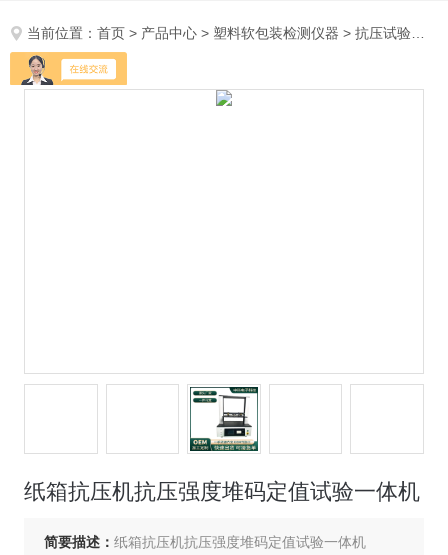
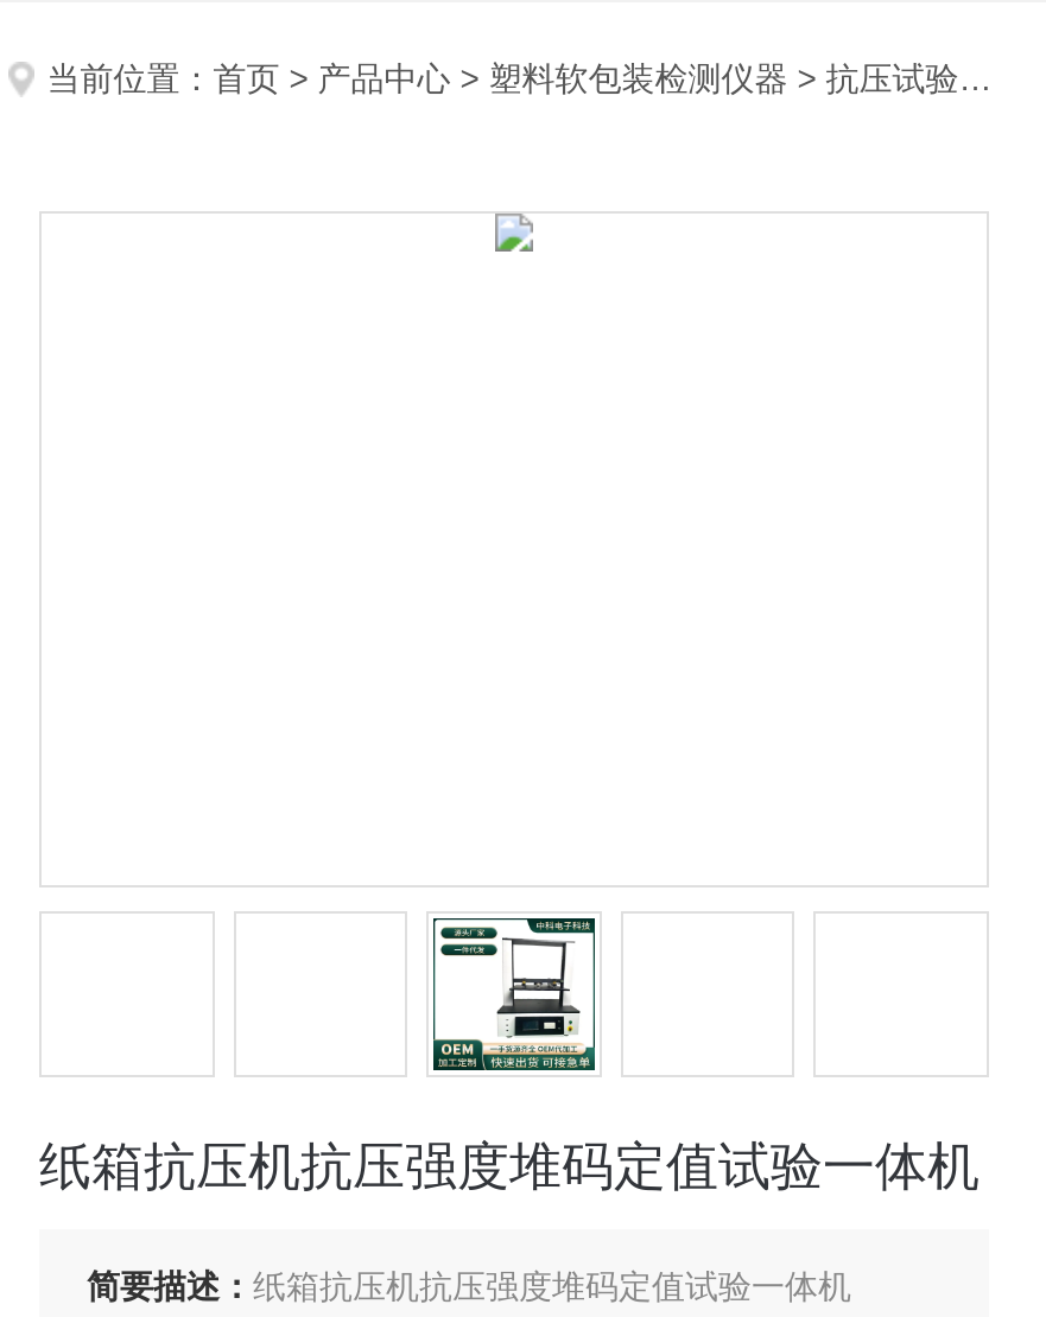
- [image]
